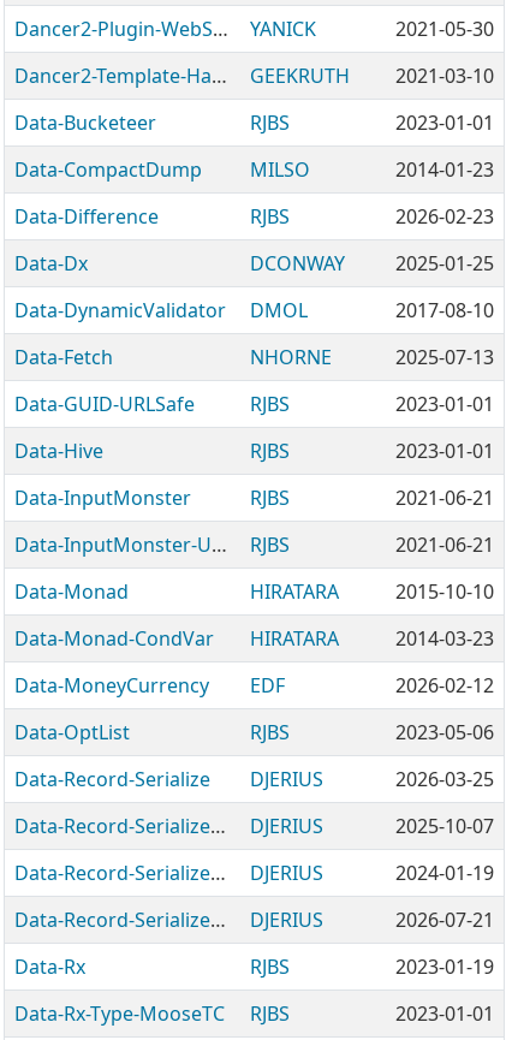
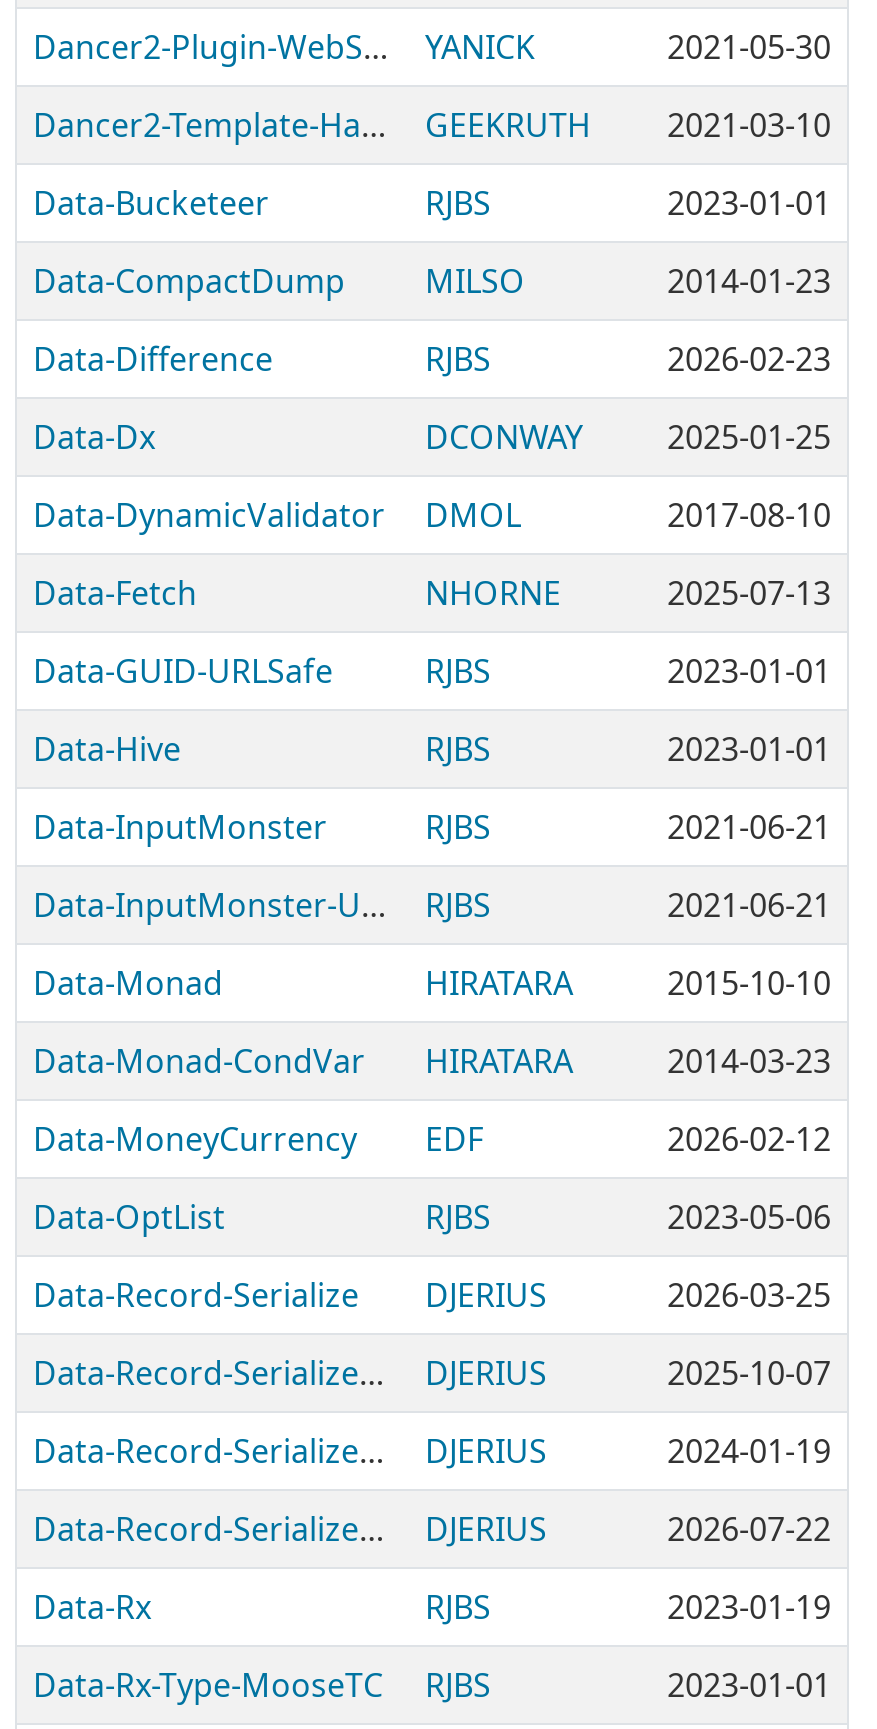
- 2026-07-21
+ 2026-07-22
